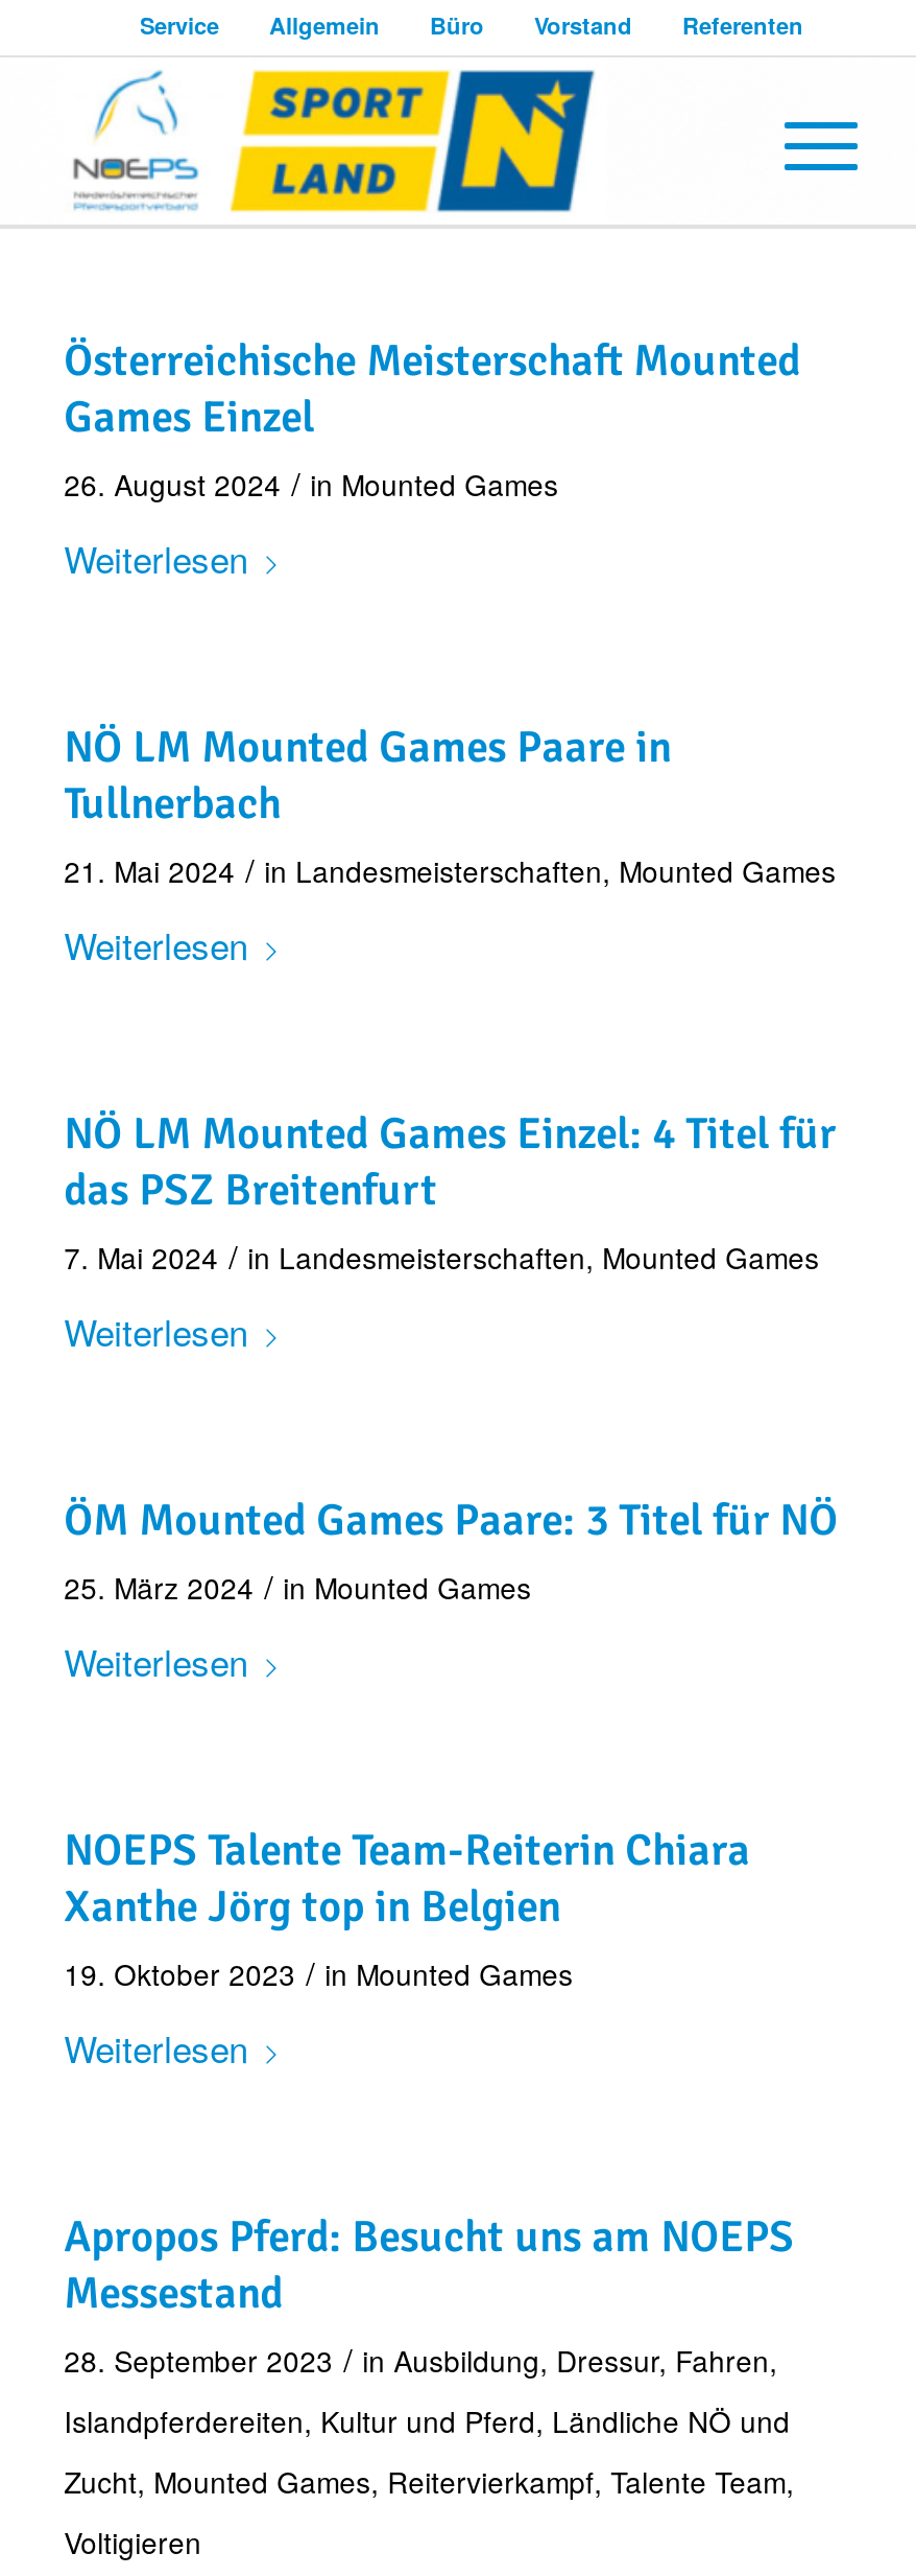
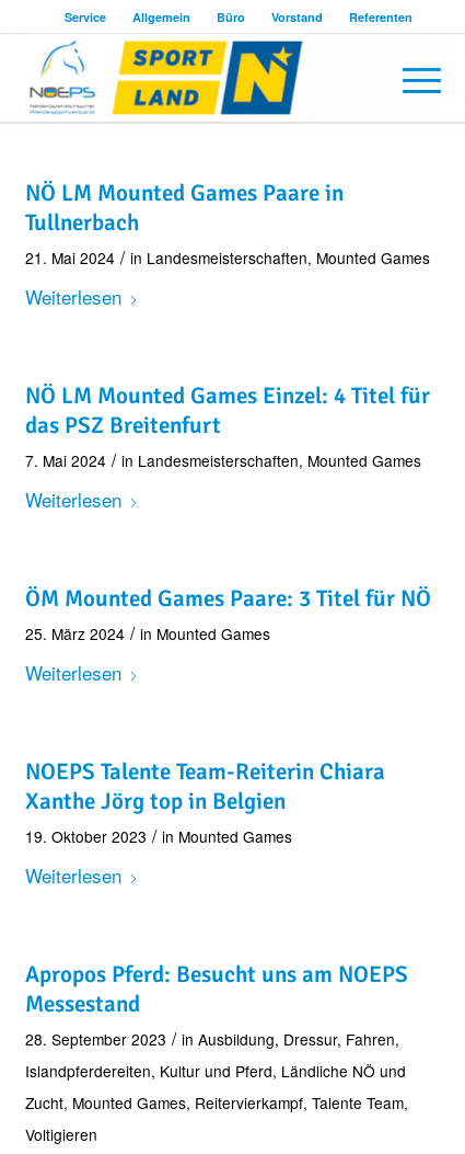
- Österreichische Meisterschaft Mounted
- Games Einzel
- 26. August 2024 / in Mounted Games
- Weiterlesen
